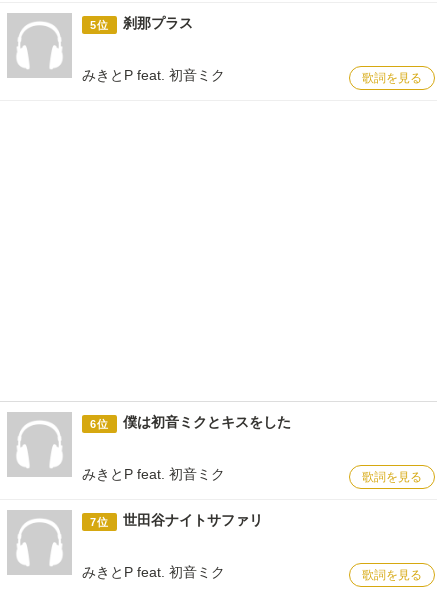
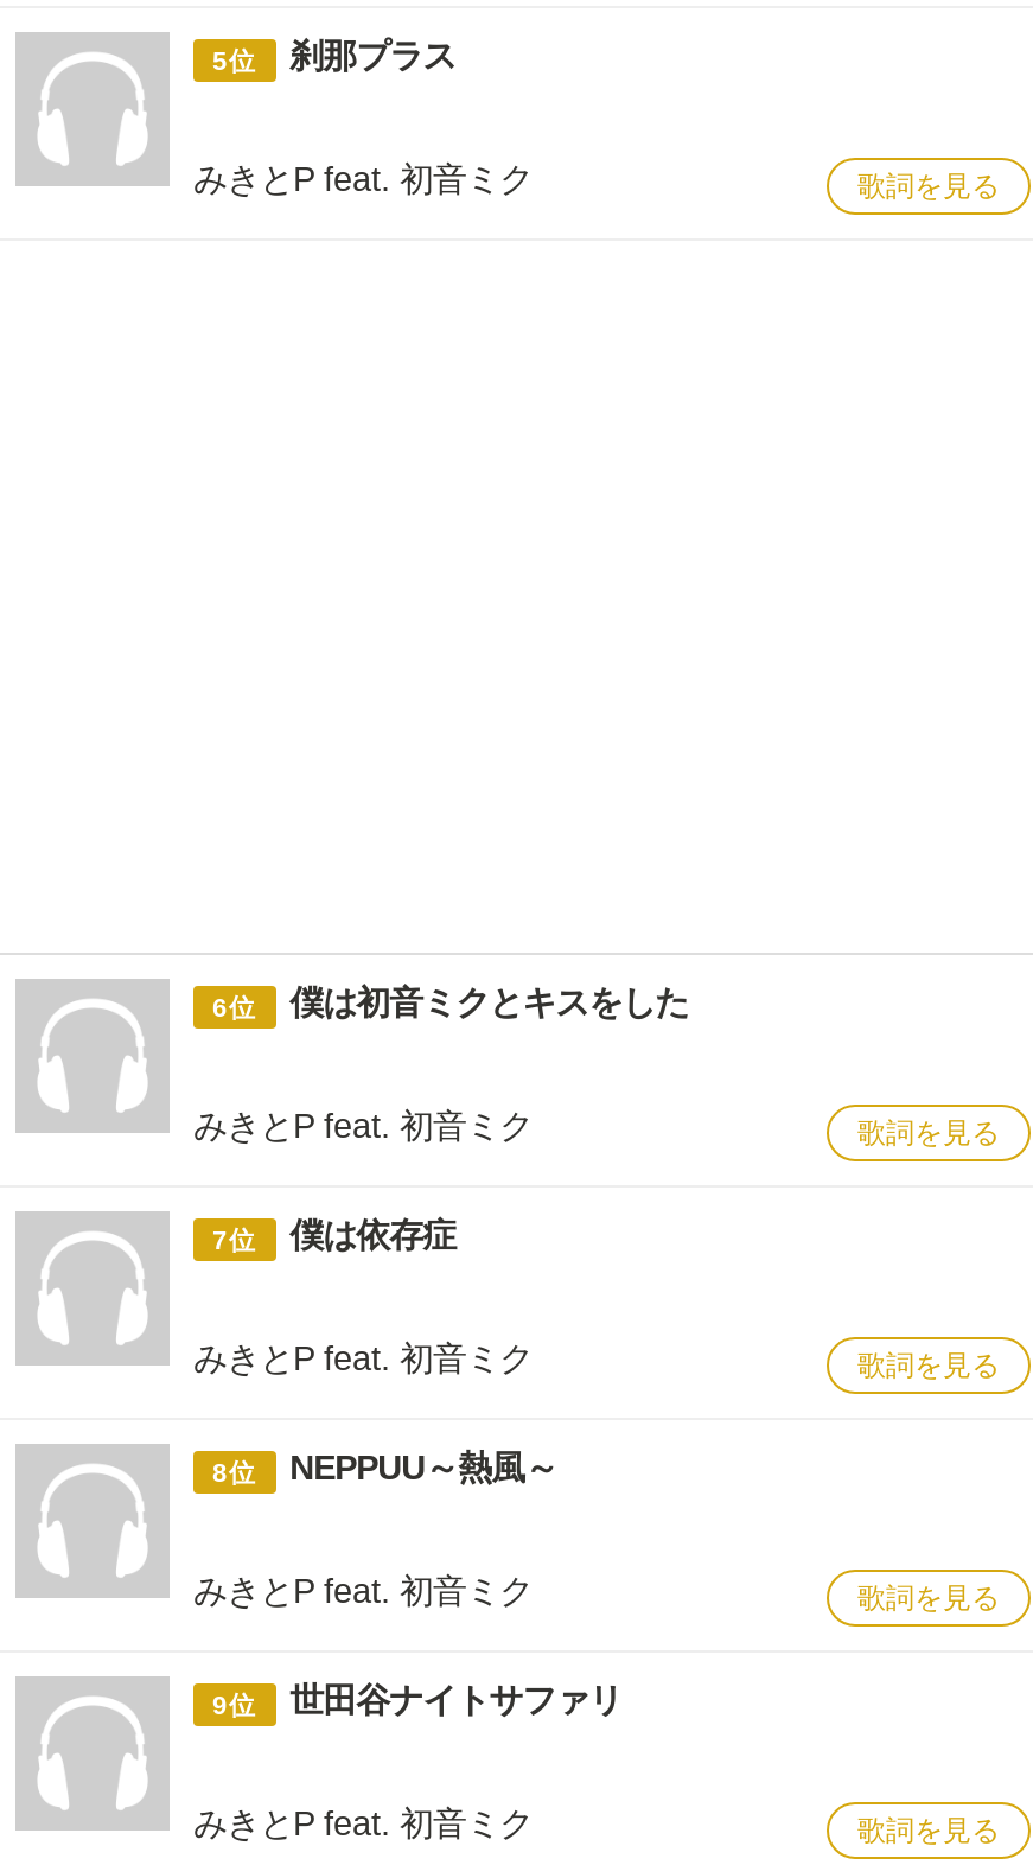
+ 僕は依存症
+ みきとP feat. 初音ミク
+ 歌詞を見る
+ 8位
+ NEPPUU～熱風～
+ みきとP feat. 初音ミク
+ 歌詞を見る
+ 9位
